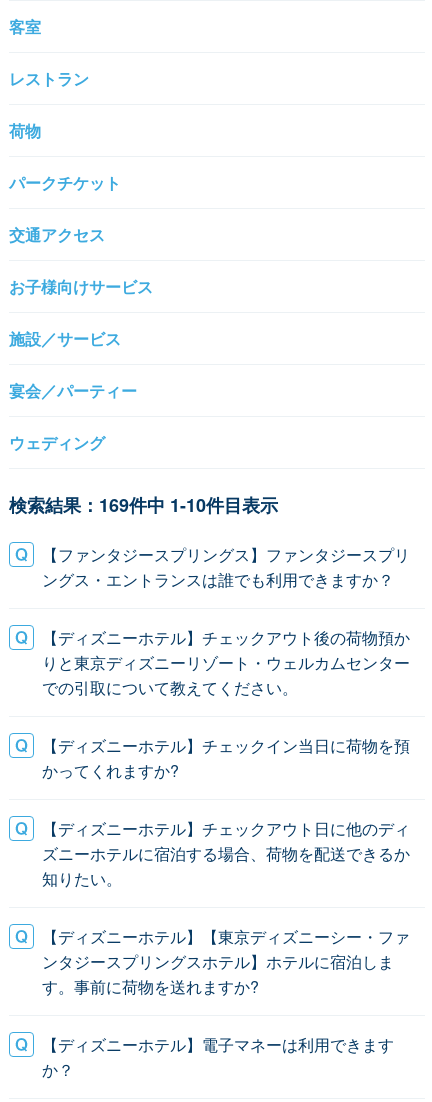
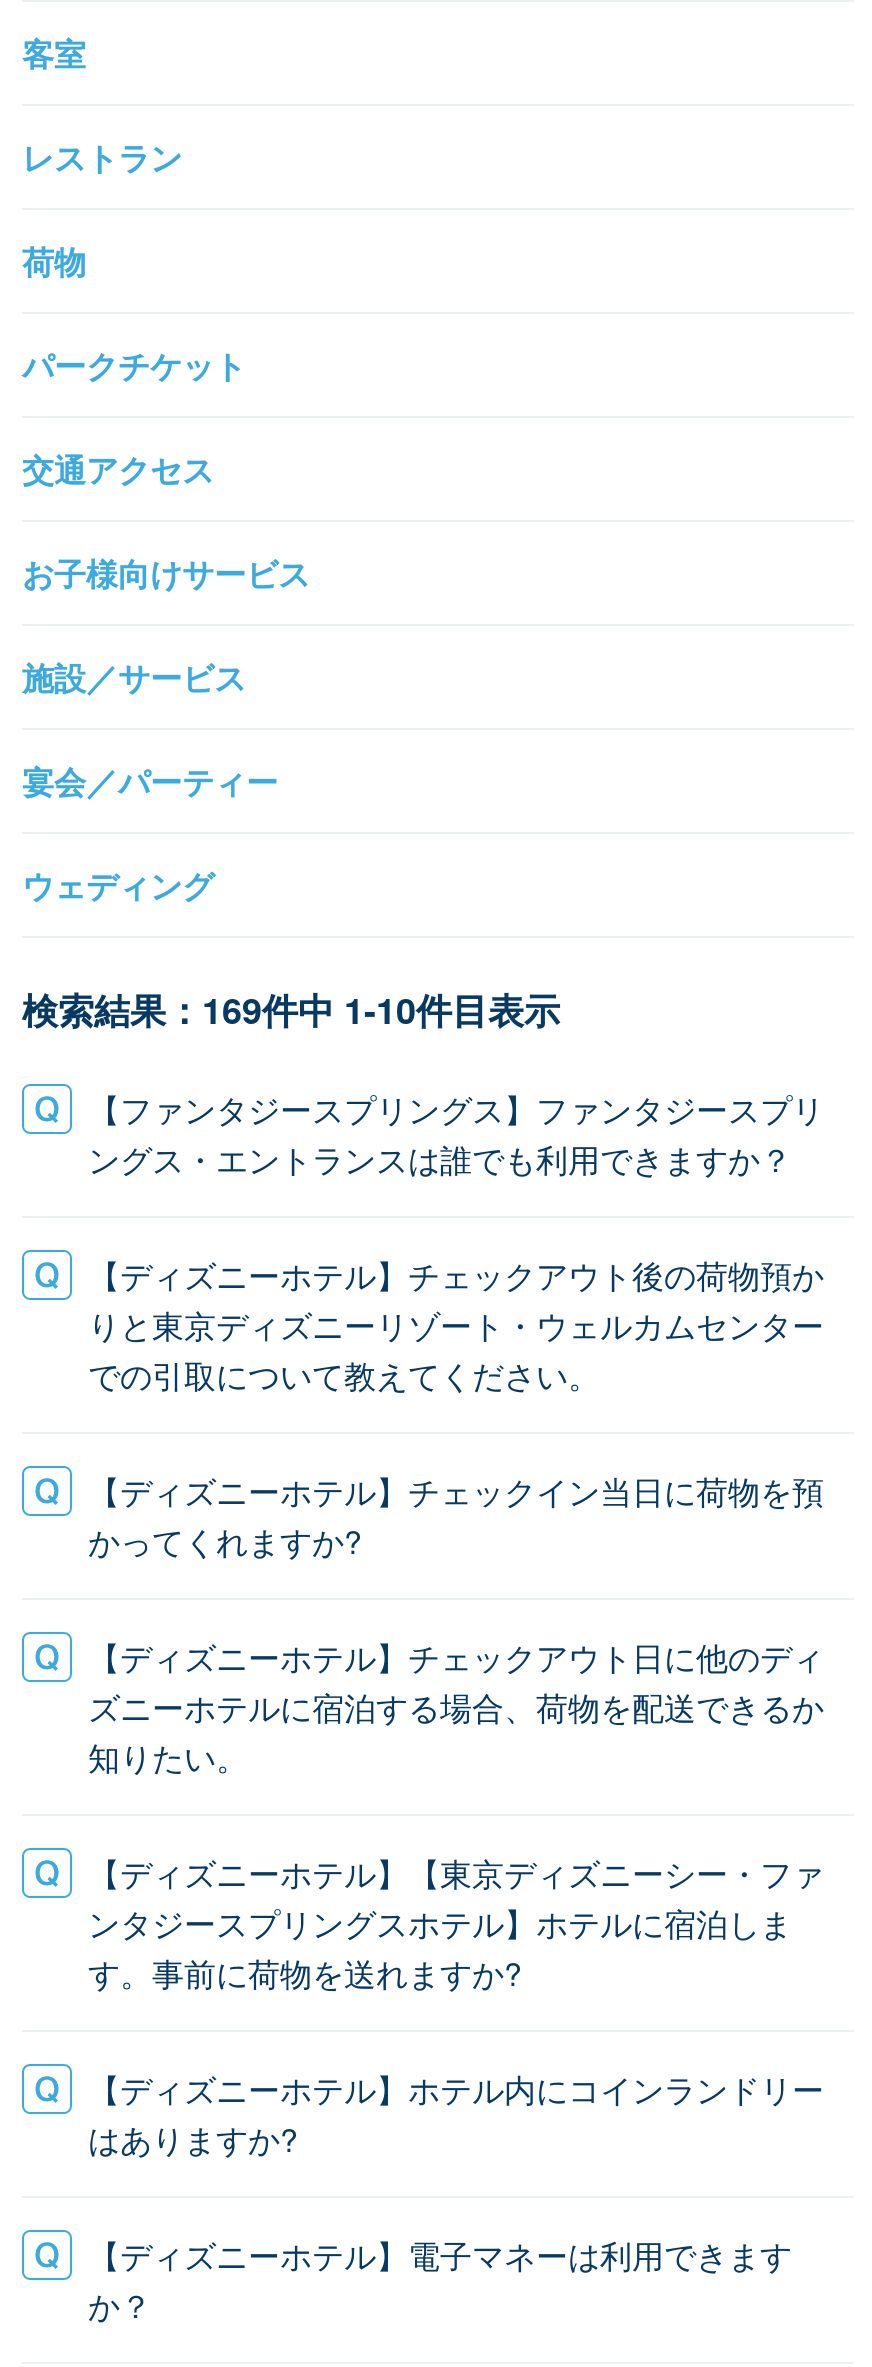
+ 【ディズニーホテル】ホテル内にコインランドリー
+ はありますか?
